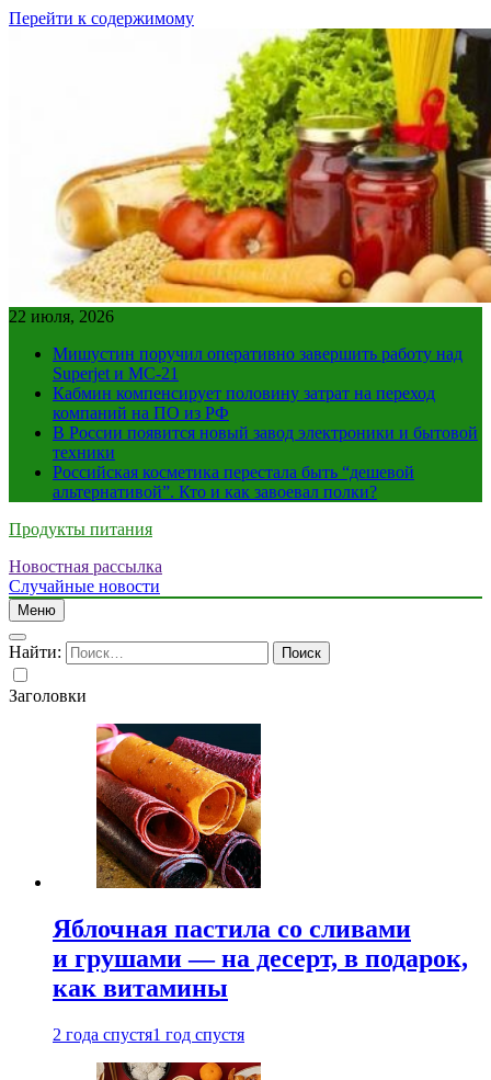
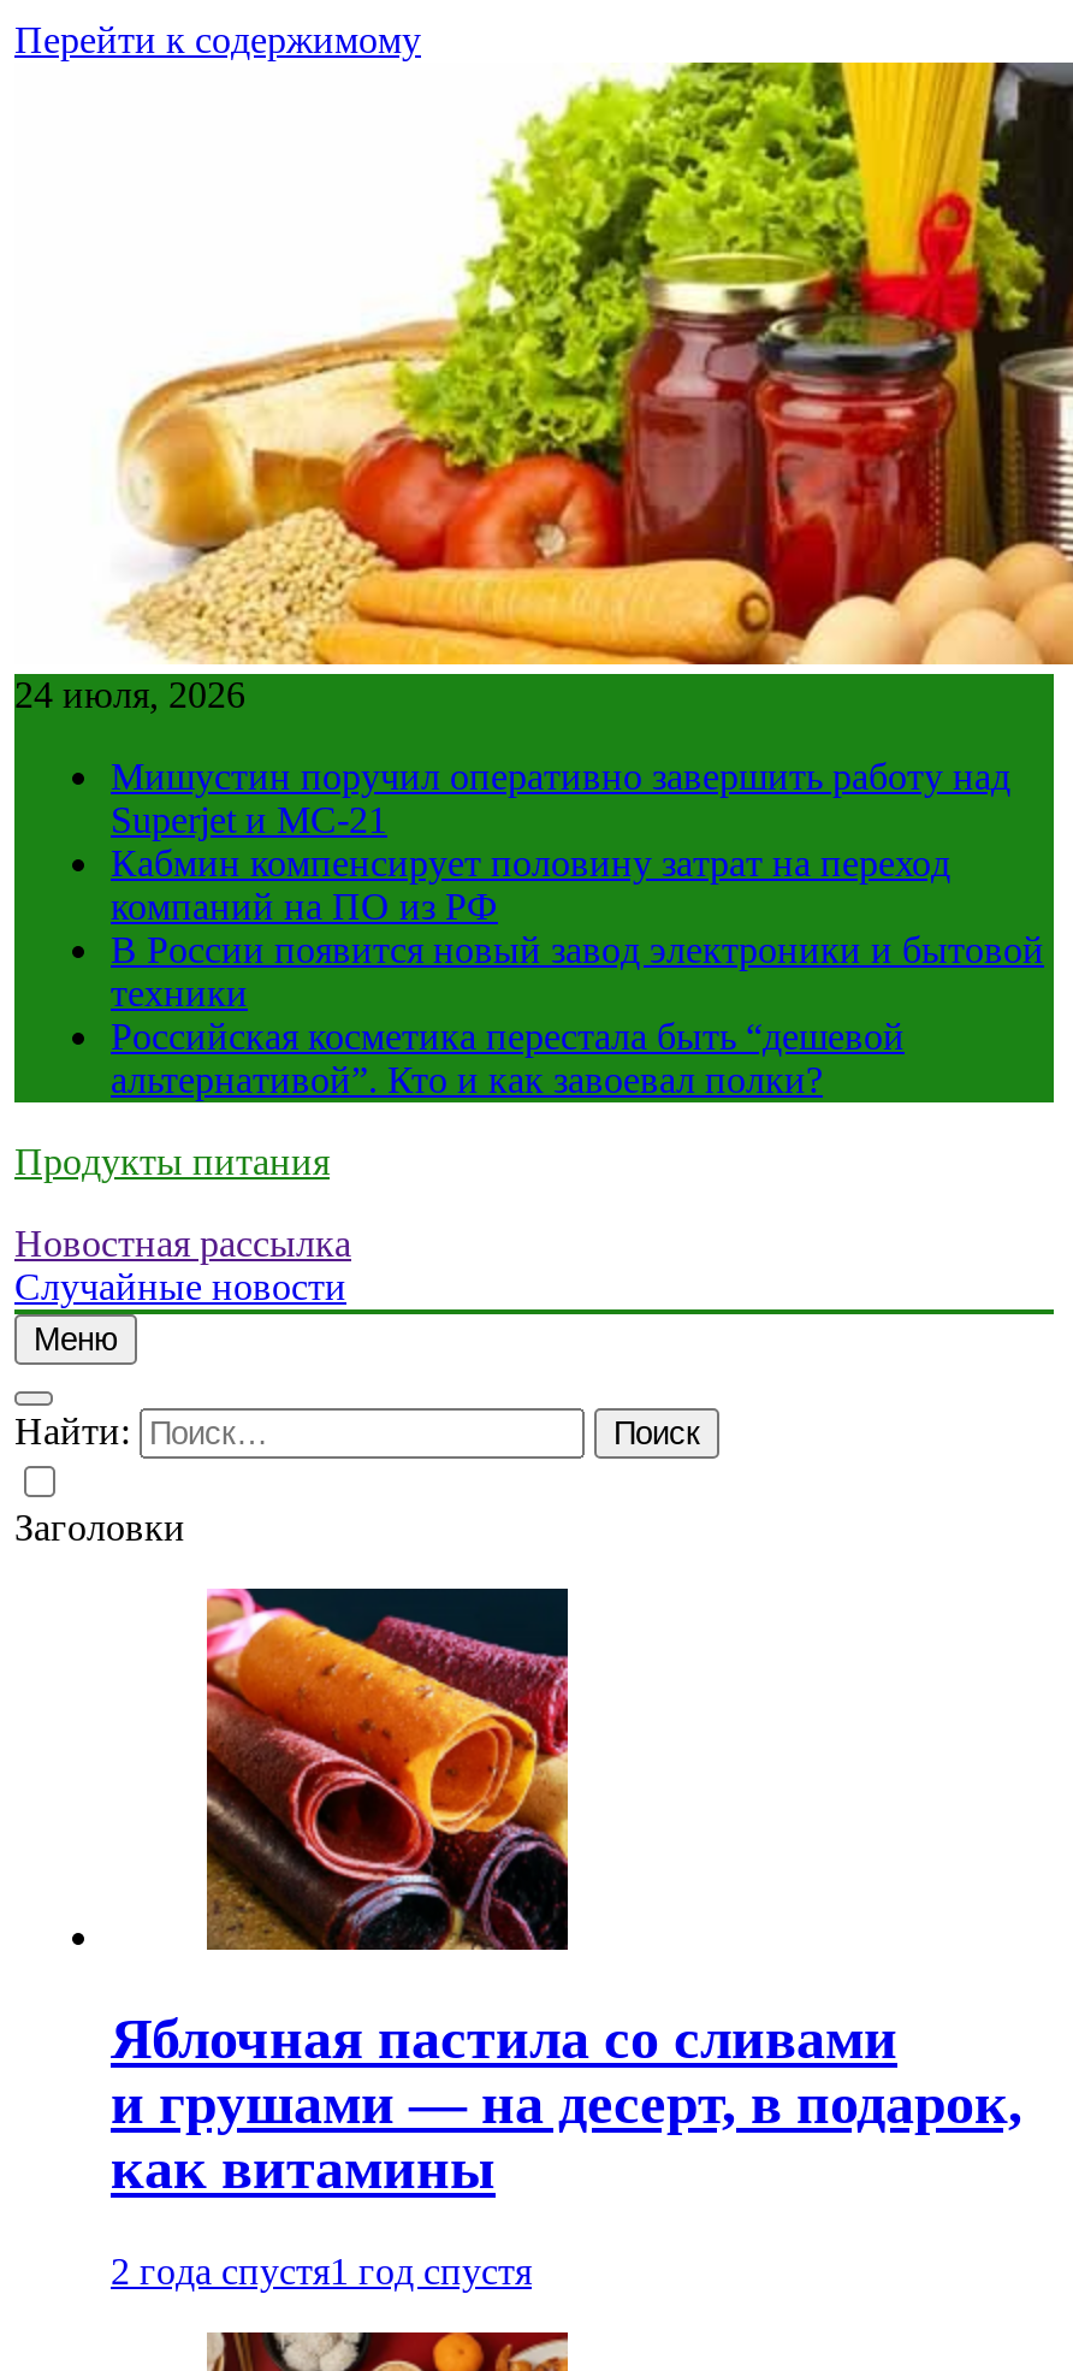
- 22 июля, 2026
+ 24 июля, 2026
